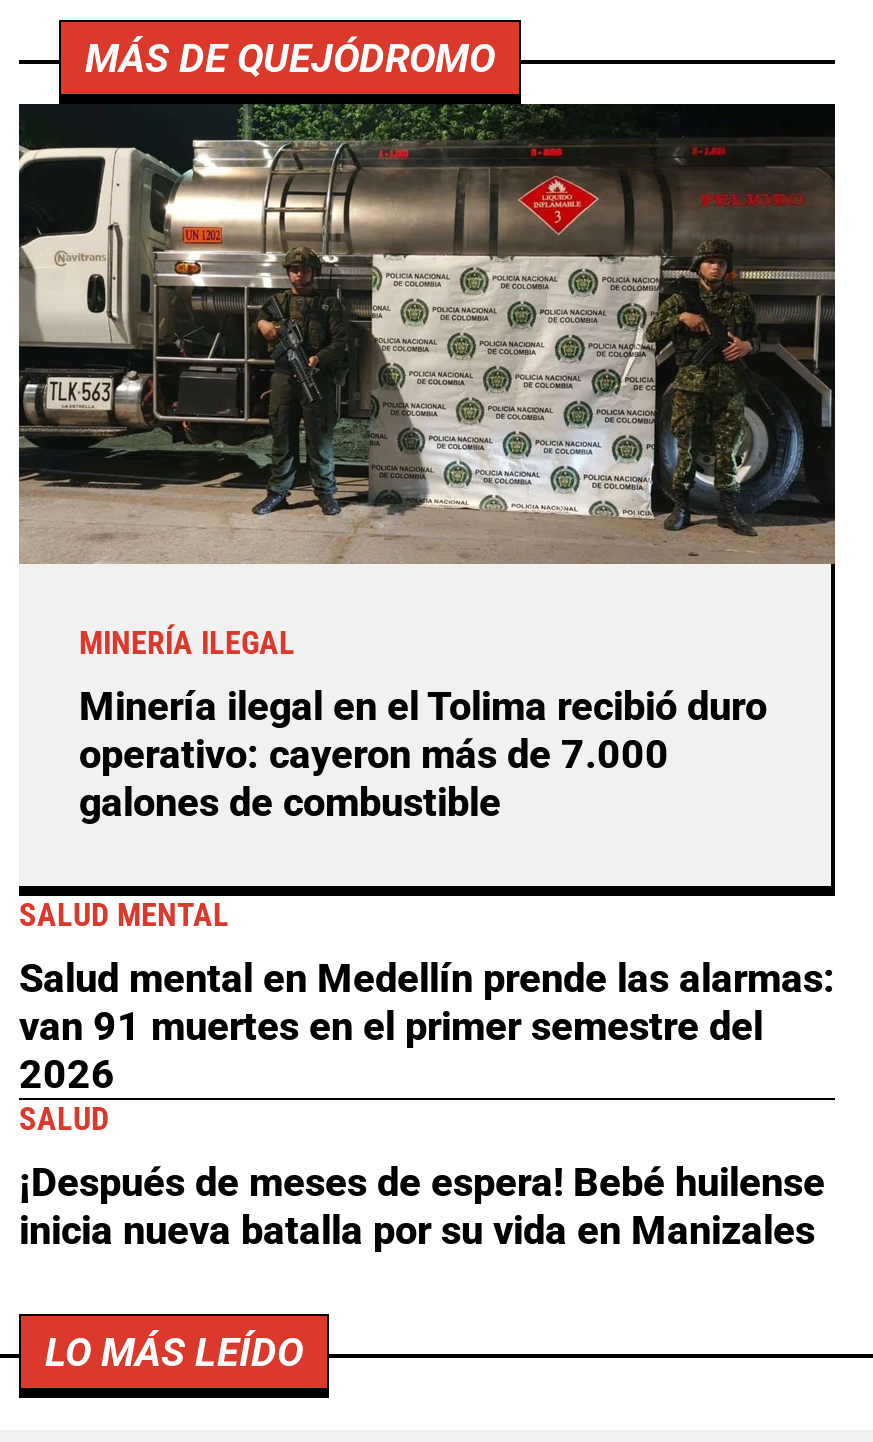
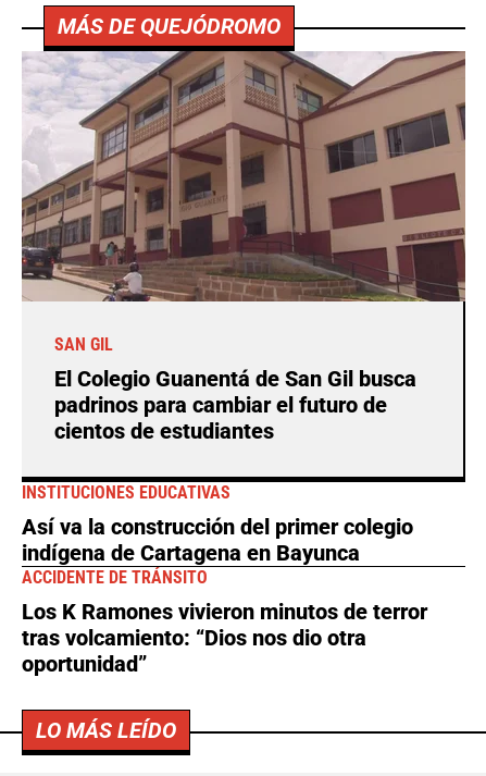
- [image]
- MINERÍA ILEGAL
- Minería ilegal en el Tolima recibió duro
- operativo: cayeron más de 7.000
- galones de combustible
+ [image]
+ SAN GIL
+ El Colegio Guanentá de San Gil busca
+ padrinos para cambiar el futuro de
+ cientos de estudiantes

- SALUD MENTAL
- Salud mental en Medellín prende las alarmas:
- van 91 muertes en el primer semestre del
- 2026
- SALUD
- ¡Después de meses de espera! Bebé huilense
- inicia nueva batalla por su vida en Manizales
+ INSTITUCIONES EDUCATIVAS
+ Así va la construcción del primer colegio
+ indígena de Cartagena en Bayunca
+ ACCIDENTE DE TRÁNSITO
+ Los K Ramones vivieron minutos de terror
+ tras volcamiento: “Dios nos dio otra
+ oportunidad”
